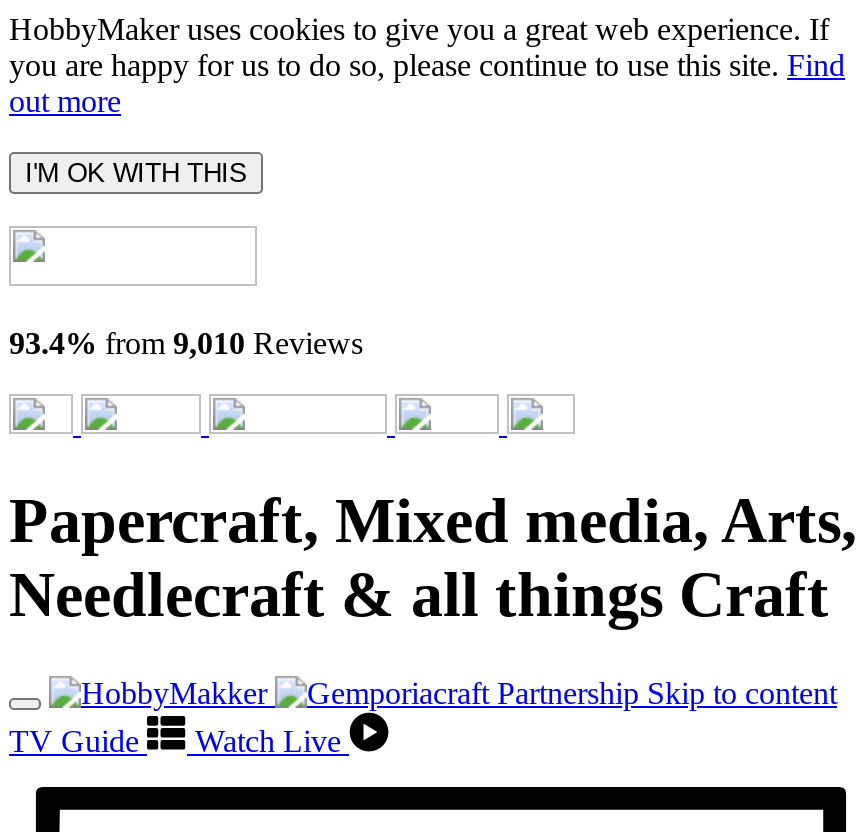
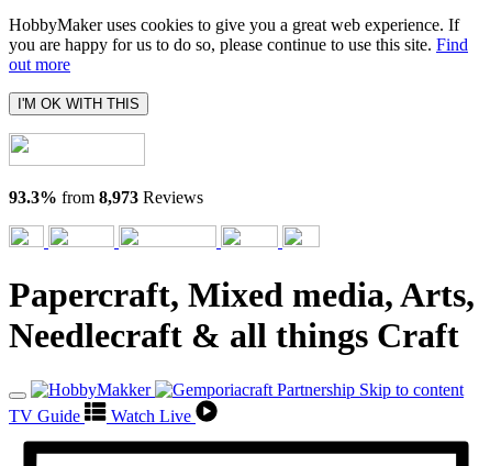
- 93.4% from 9,010 Reviews
+ 93.3% from 8,973 Reviews
